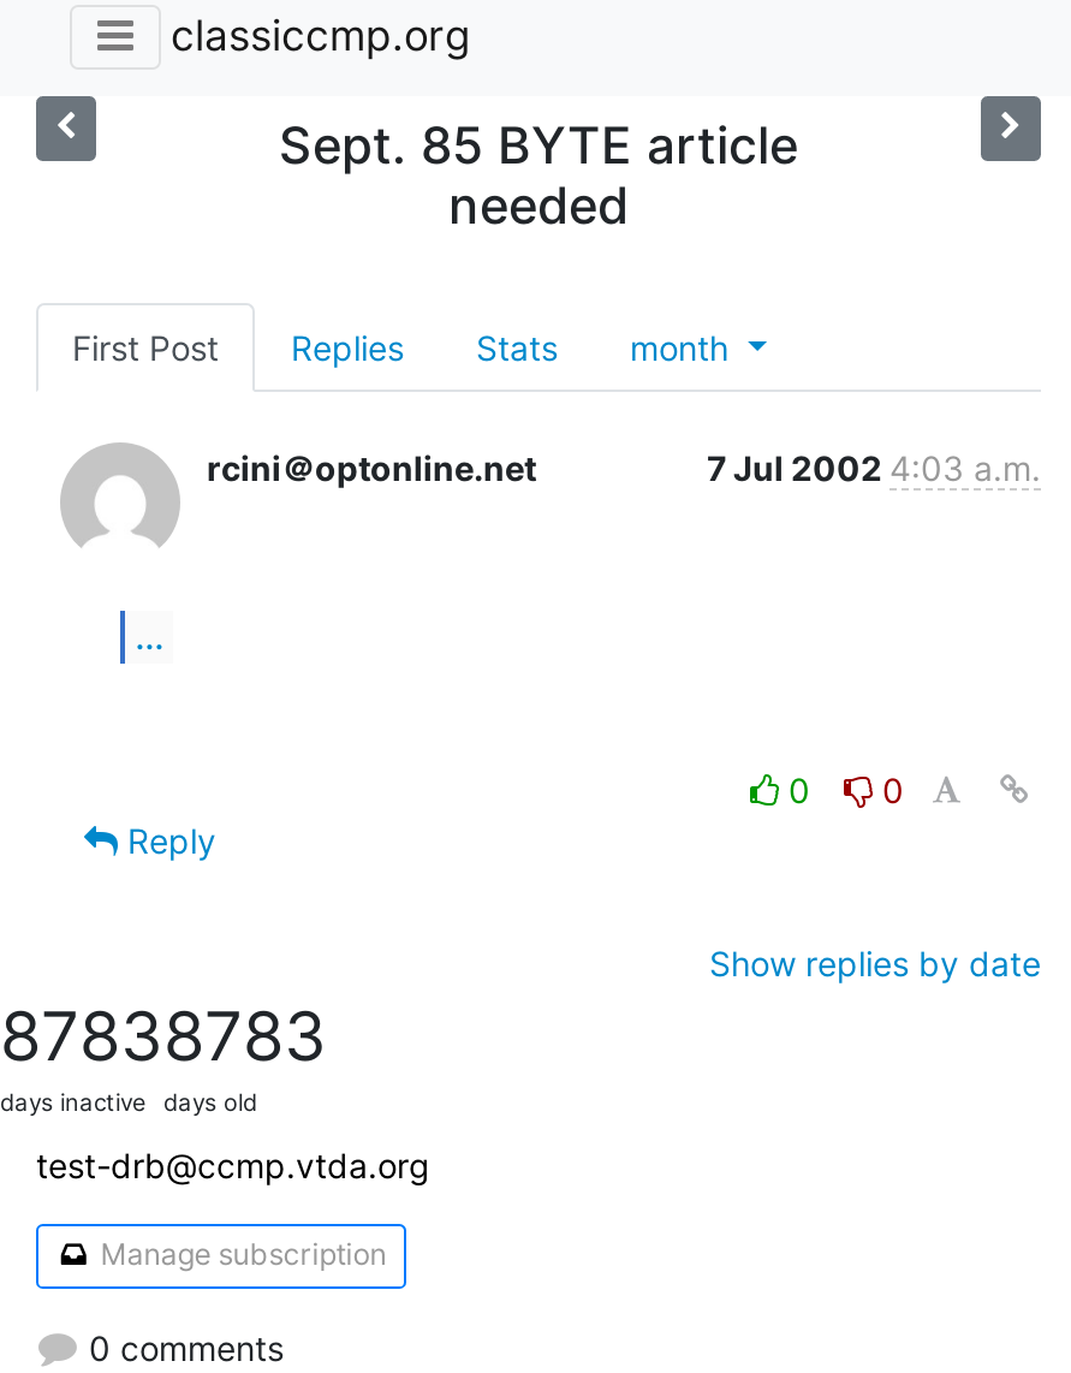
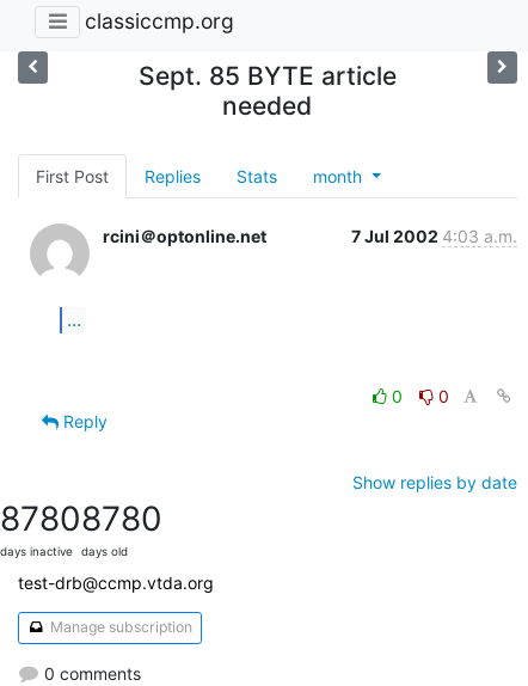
- 8783
+ 8780

- 8783
+ 8780
